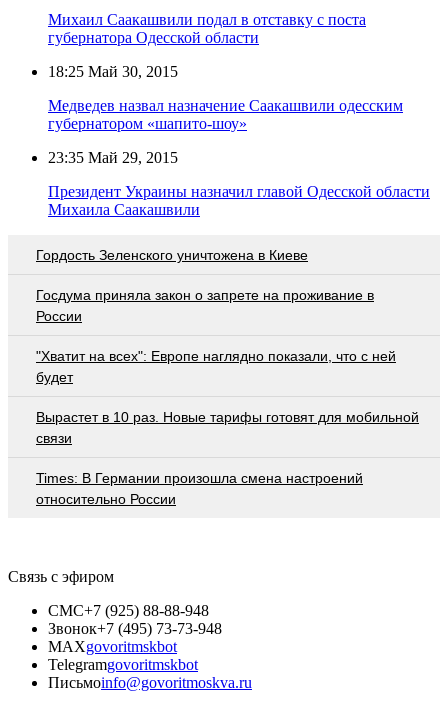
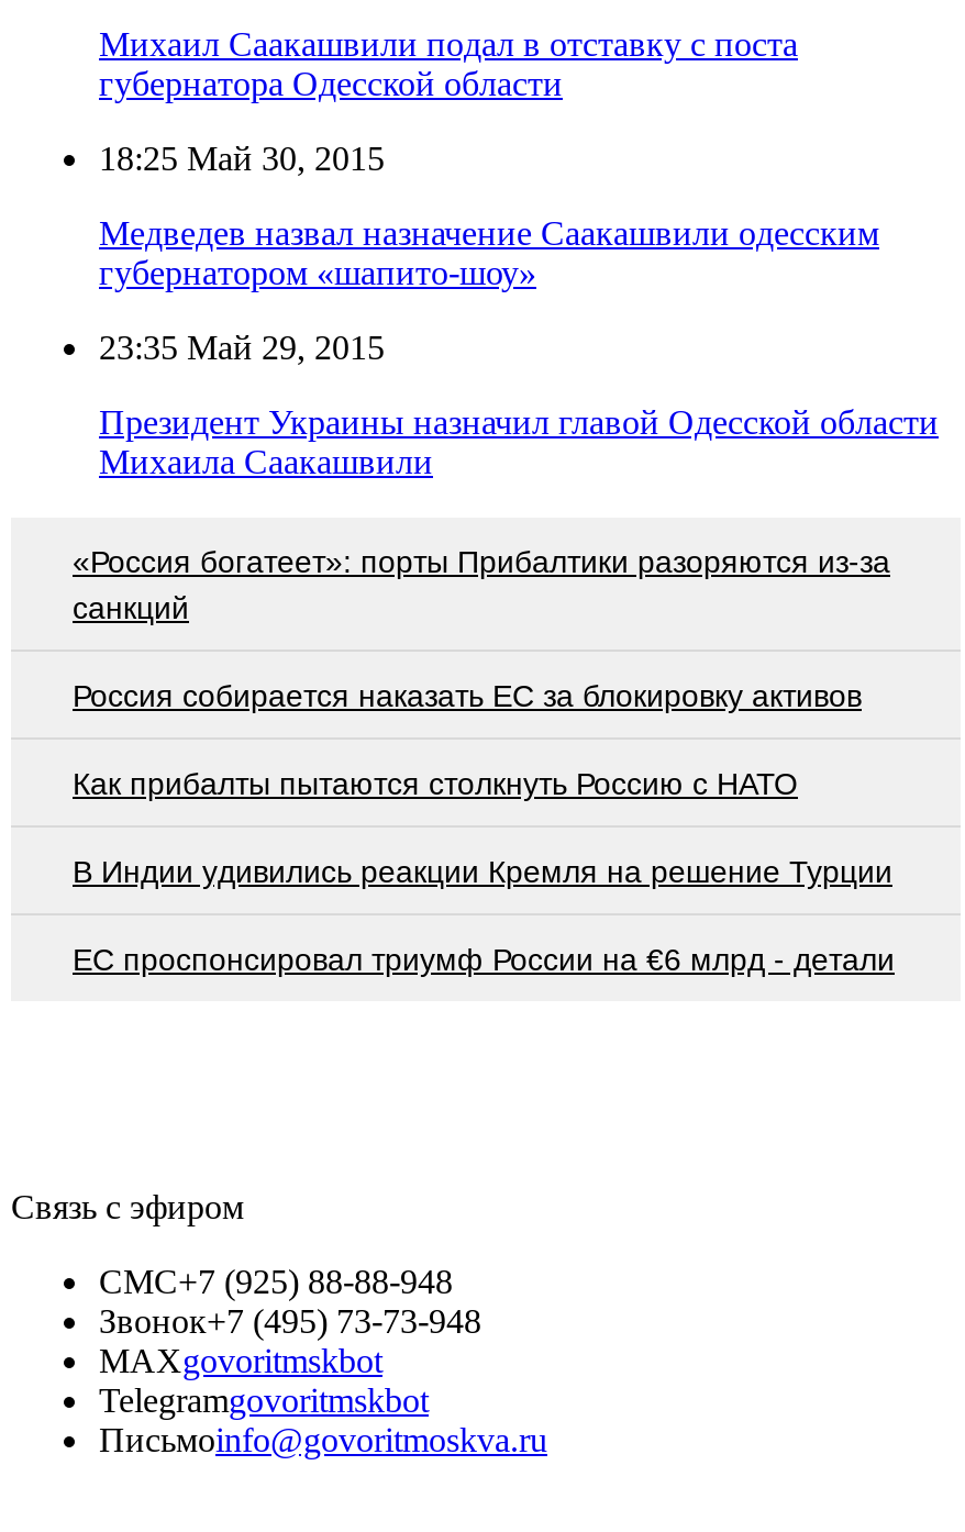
- Гордость Зеленского уничтожена в Киеве
+ «Россия богатеет»: порты Прибалтики разоряются из-за
+ санкций

- Госдума приняла закон о запрете на проживание в
- России
+ Россия собирается наказать EC за блокировку активов

- "Хватит на всех": Европе наглядно показали, что с ней
- будет
+ Как прибалты пытаются столкнуть Россию с НАТО

- Вырастет в 10 раз. Новые тарифы готовят для мобильной
- связи
+ В Индии удивились реакции Кремля на решение Турции

- Times: В Германии произошла смена настроений
- относительно России
+ EC проспонсировал триумф России на €6 млрд - детали
